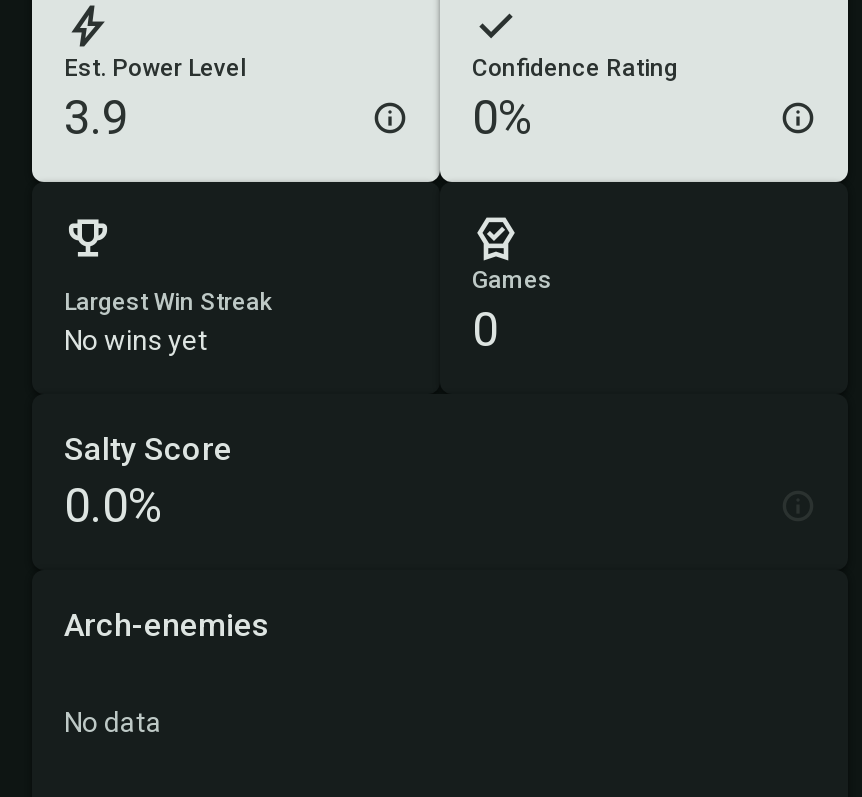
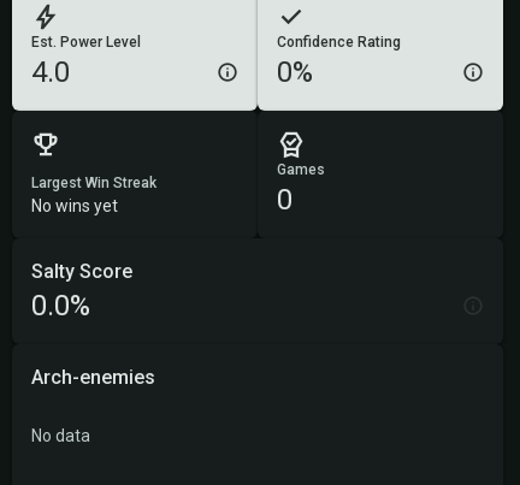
- 3.9
+ 4.0
